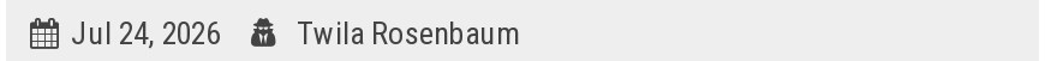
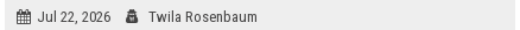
- Jul 24, 2026 Twila Rosenbaum
+ Jul 22, 2026 Twila Rosenbaum
